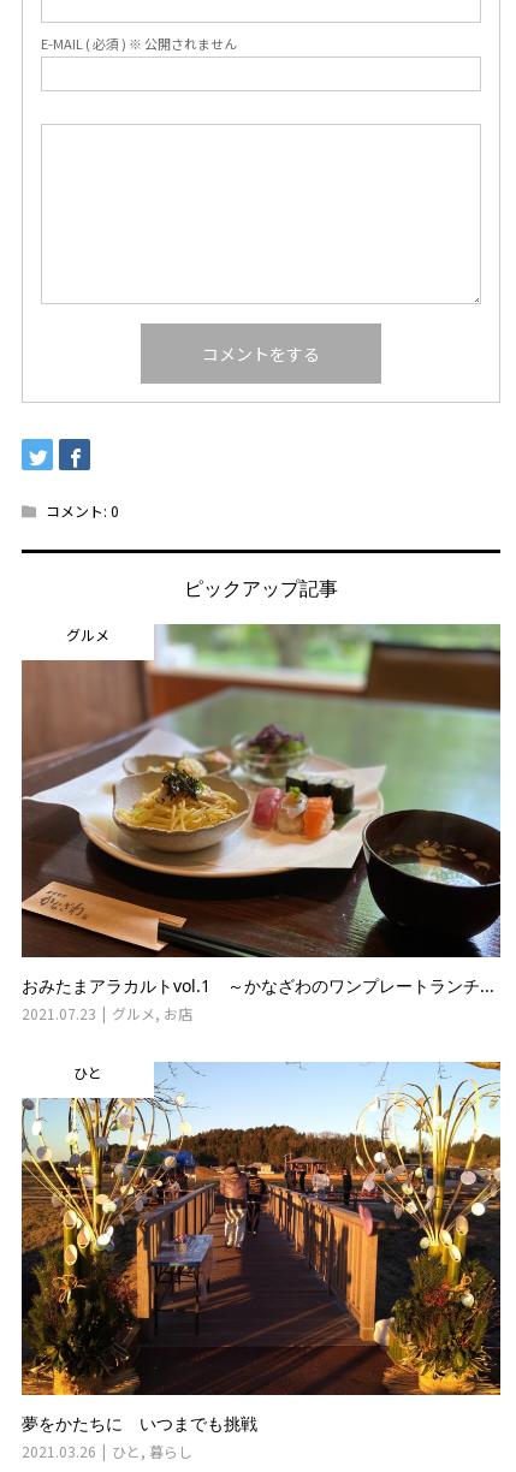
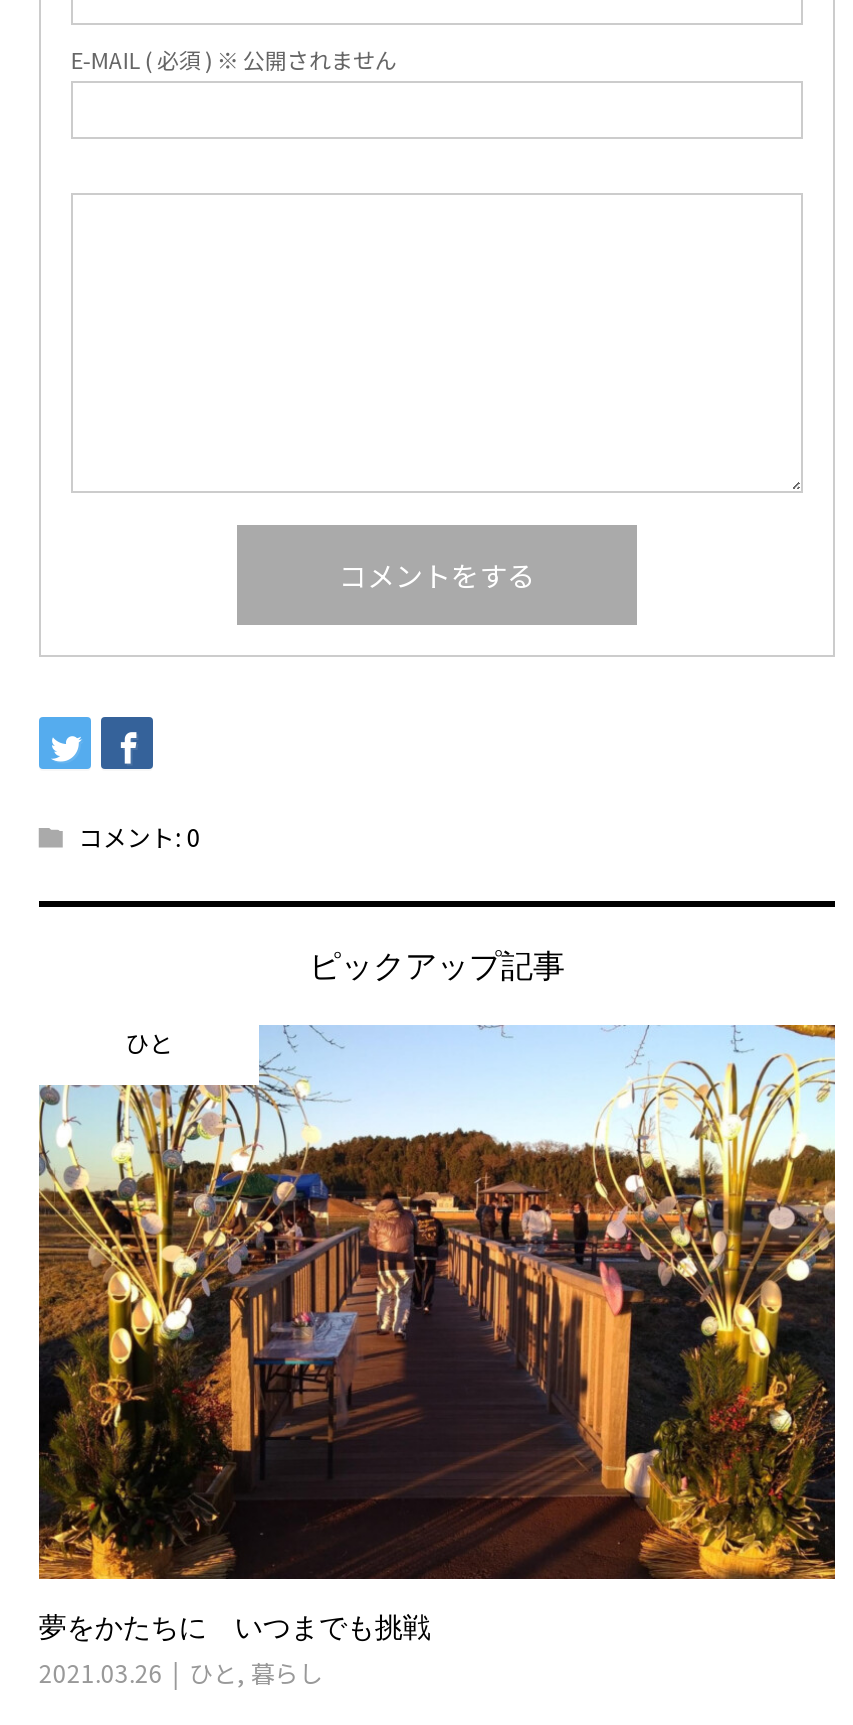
- [image]
- グルメ

- おみたまアラカルトvol.1 ～かなざわのワンプレートランチ...
- 2021.07.23
- グルメ,お店
